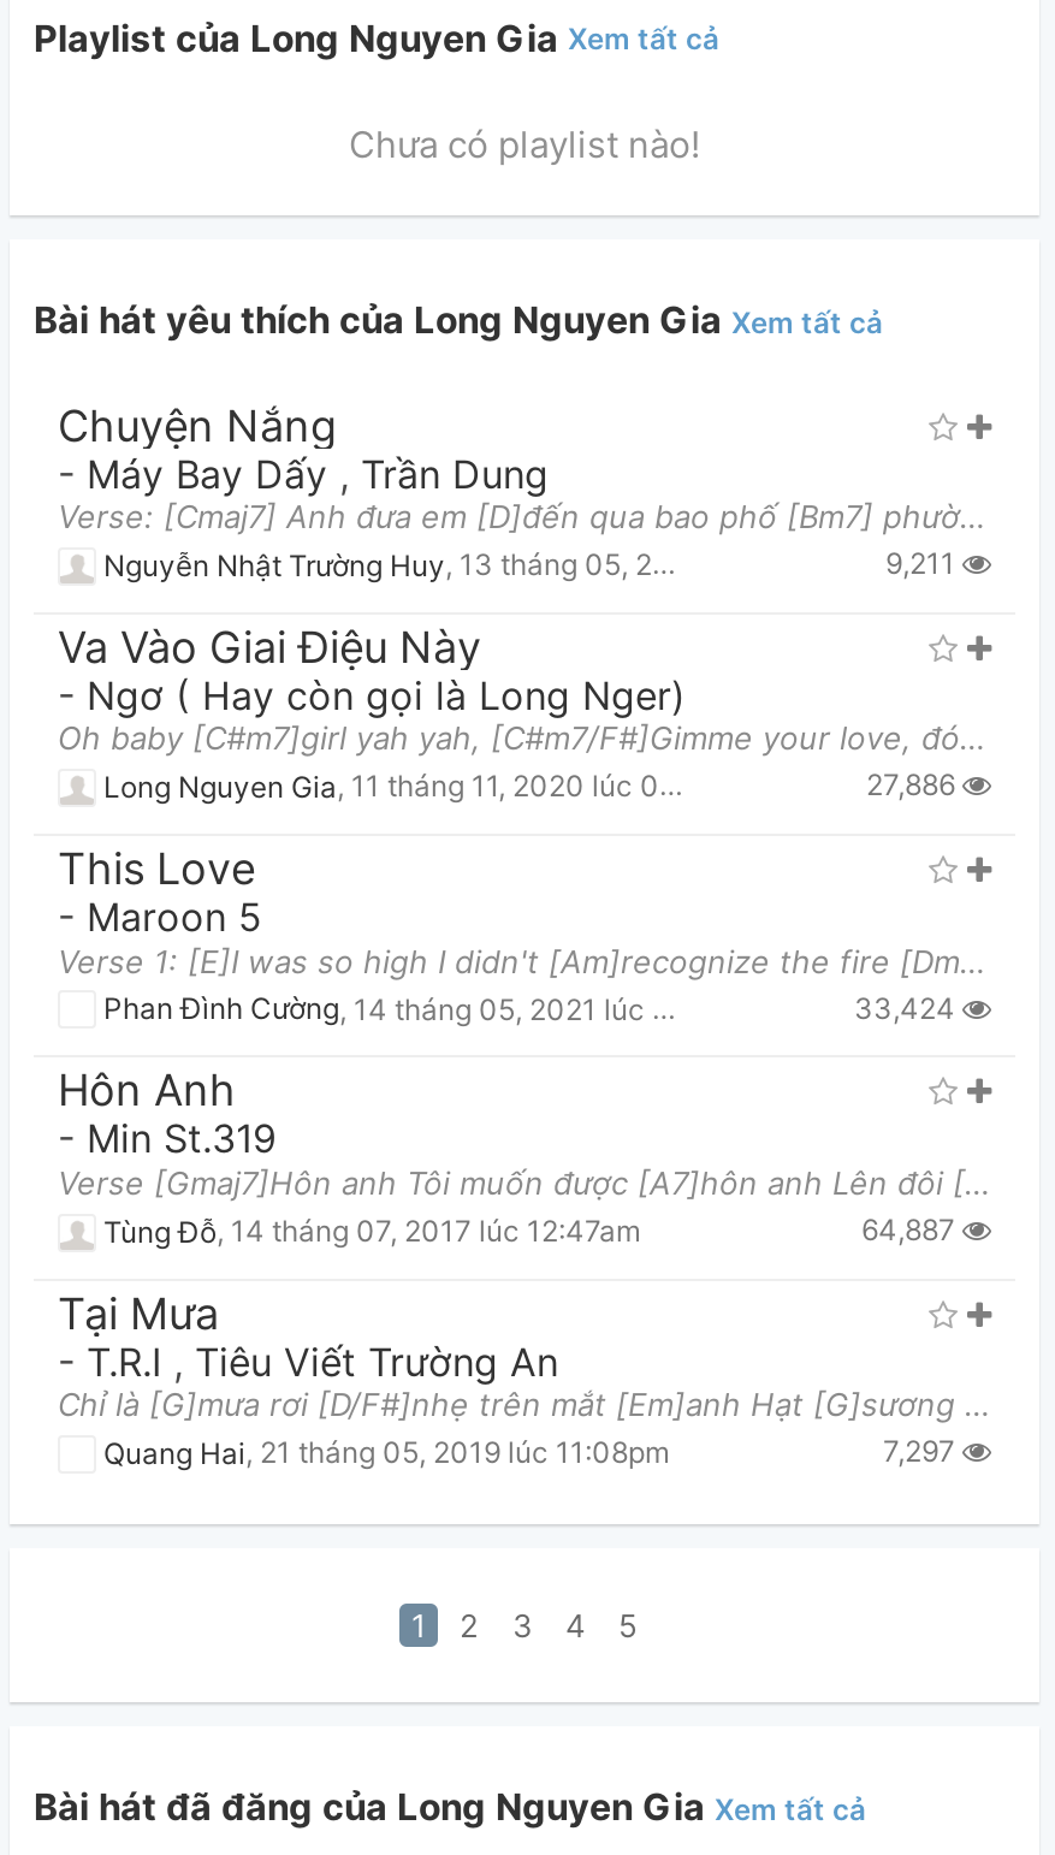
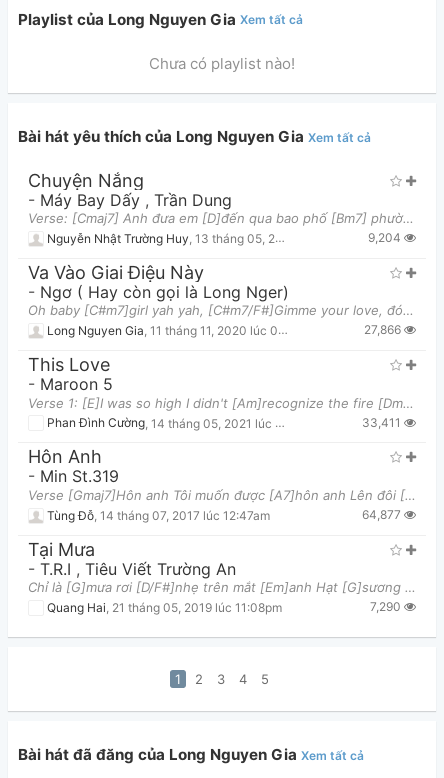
- 9,211
+ 9,204

- 27,886
+ 27,866

- 33,424
+ 33,411

- 64,887
+ 64,877

- 7,297
+ 7,290
